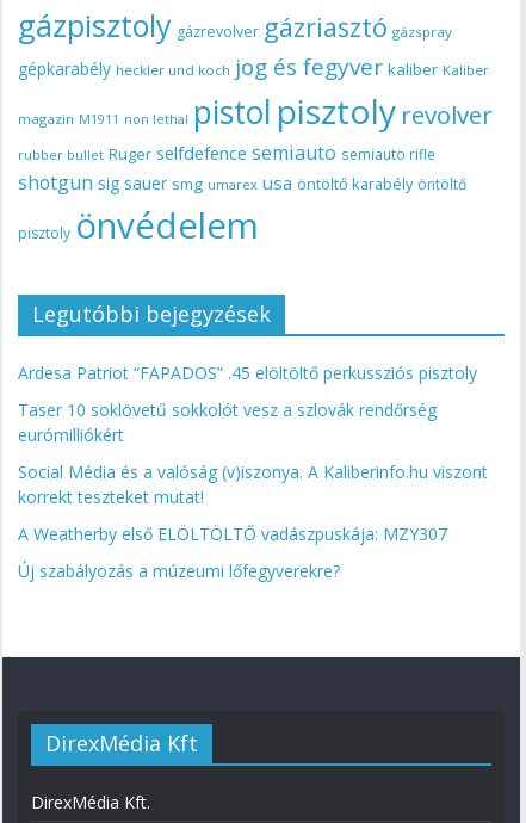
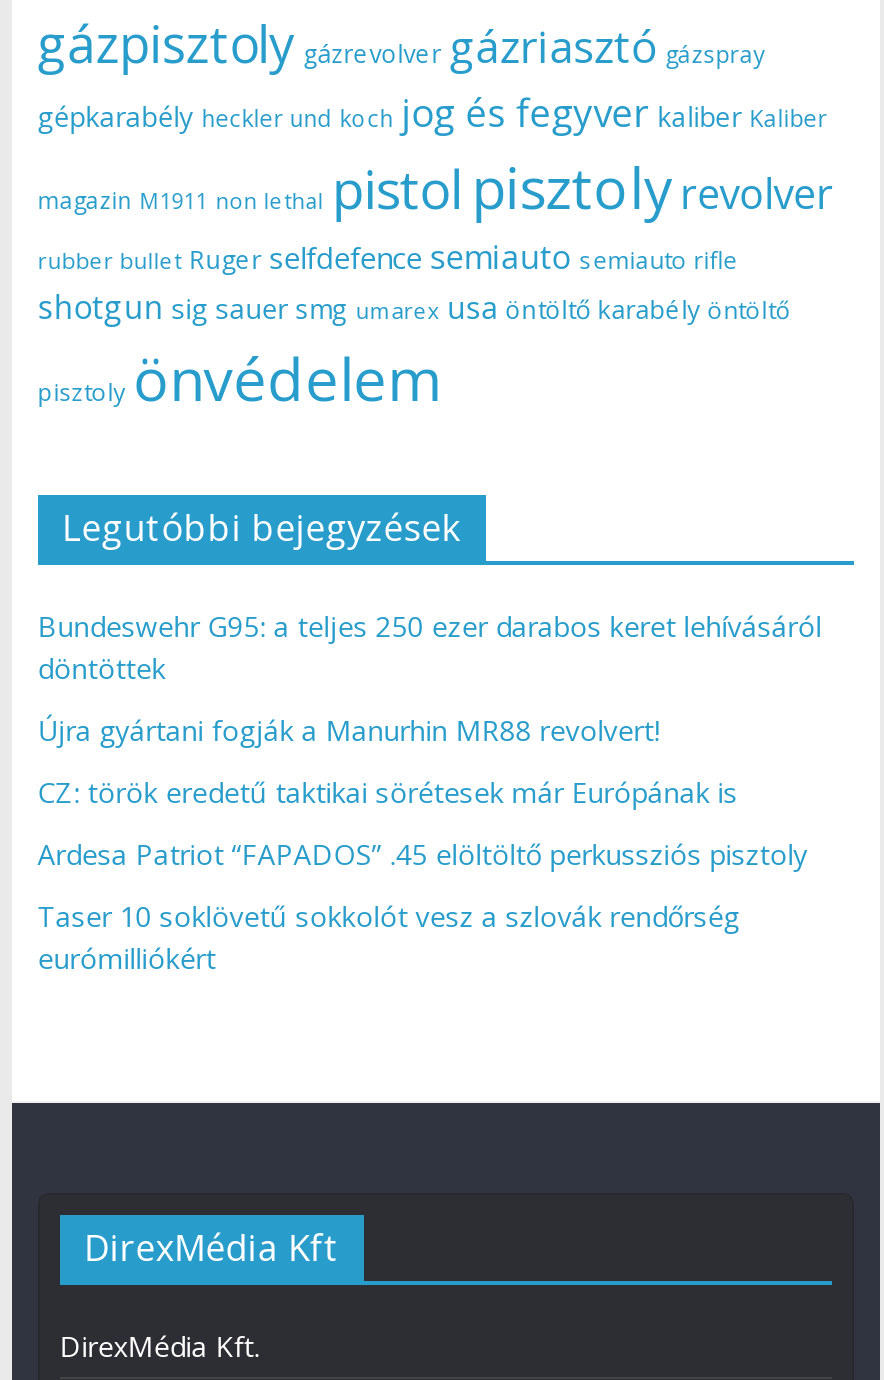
+ Bundeswehr G95: a teljes 250 ezer darabos keret lehívásáról
+ döntöttek
+ Újra gyártani fogják a Manurhin MR88 revolvert!
+ CZ: török eredetű taktikai sörétesek már Európának is

moved down: Ardesa Patriot “FAPADOS” .45 elöltöltő perkussziós pisztoly | Taser 10 soklövetű sokkolót vesz a szlovák rendőrség | eurómilliókért

- Social Média és a valóság (v)iszonya. A Kaliberinfo.hu viszont
- korrekt teszteket mutat!
- A Weatherby első ELÖLTÖLTŐ vadászpuskája: MZY307
- Új szabályozás a múzeumi lőfegyverekre?
